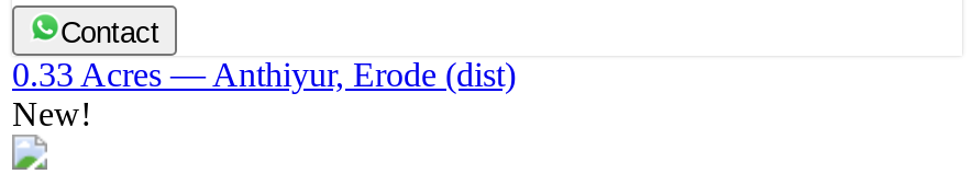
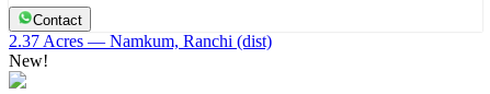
- 0.33 Acres— Anthiyur, Erode (dist)
+ 2.37 Acres— Namkum, Ranchi (dist)
